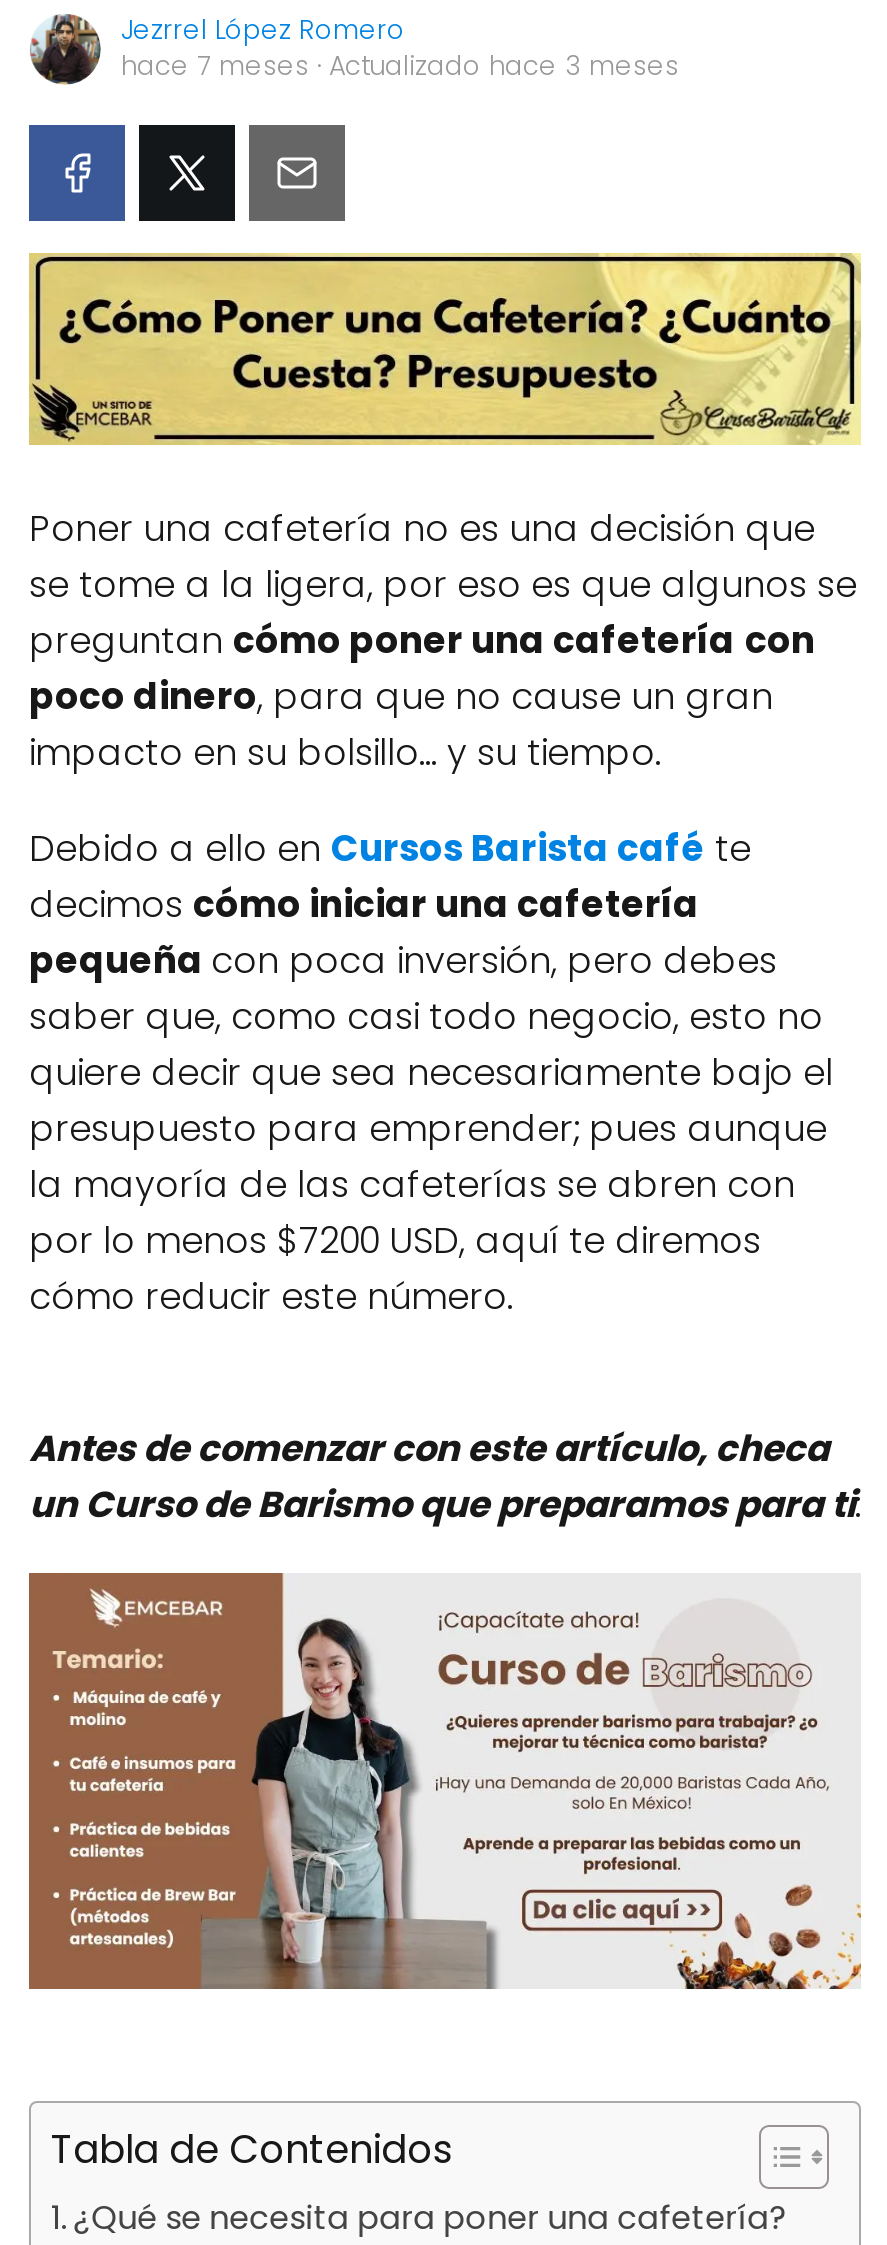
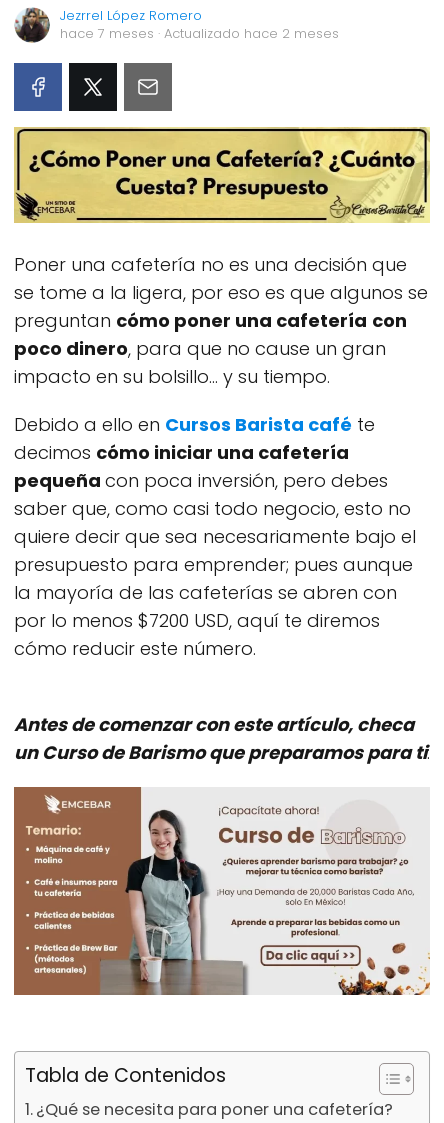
- hace 7 meses · Actualizado hace 3 meses
+ hace 7 meses · Actualizado hace 2 meses
